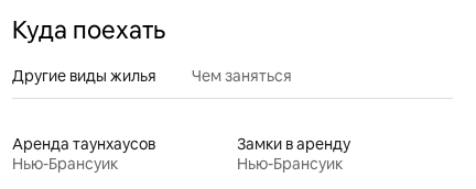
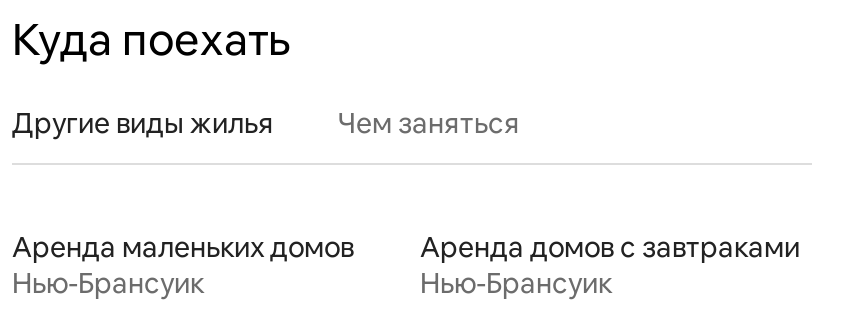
- Аренда таунхаусов
+ Аренда маленьких домов

- Замки в аренду
+ Аренда домов с завтраками
